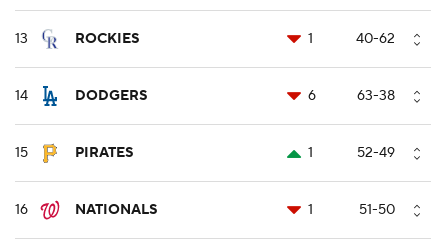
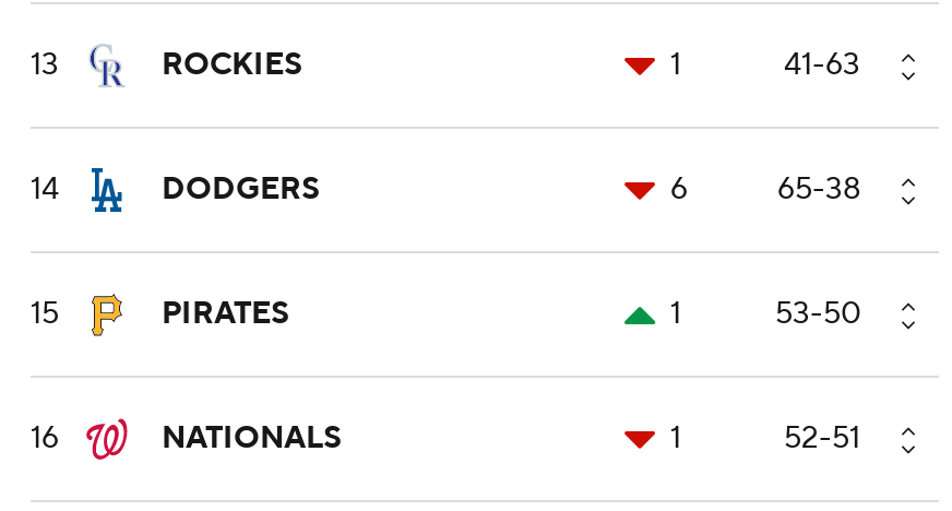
- 40-62
+ 41-63

- 63-38
+ 65-38

- 52-49
+ 53-50

- 51-50
+ 52-51
